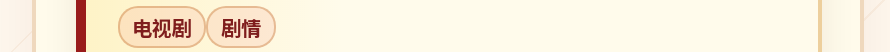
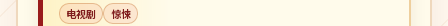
- 剧情
+ 惊悚
